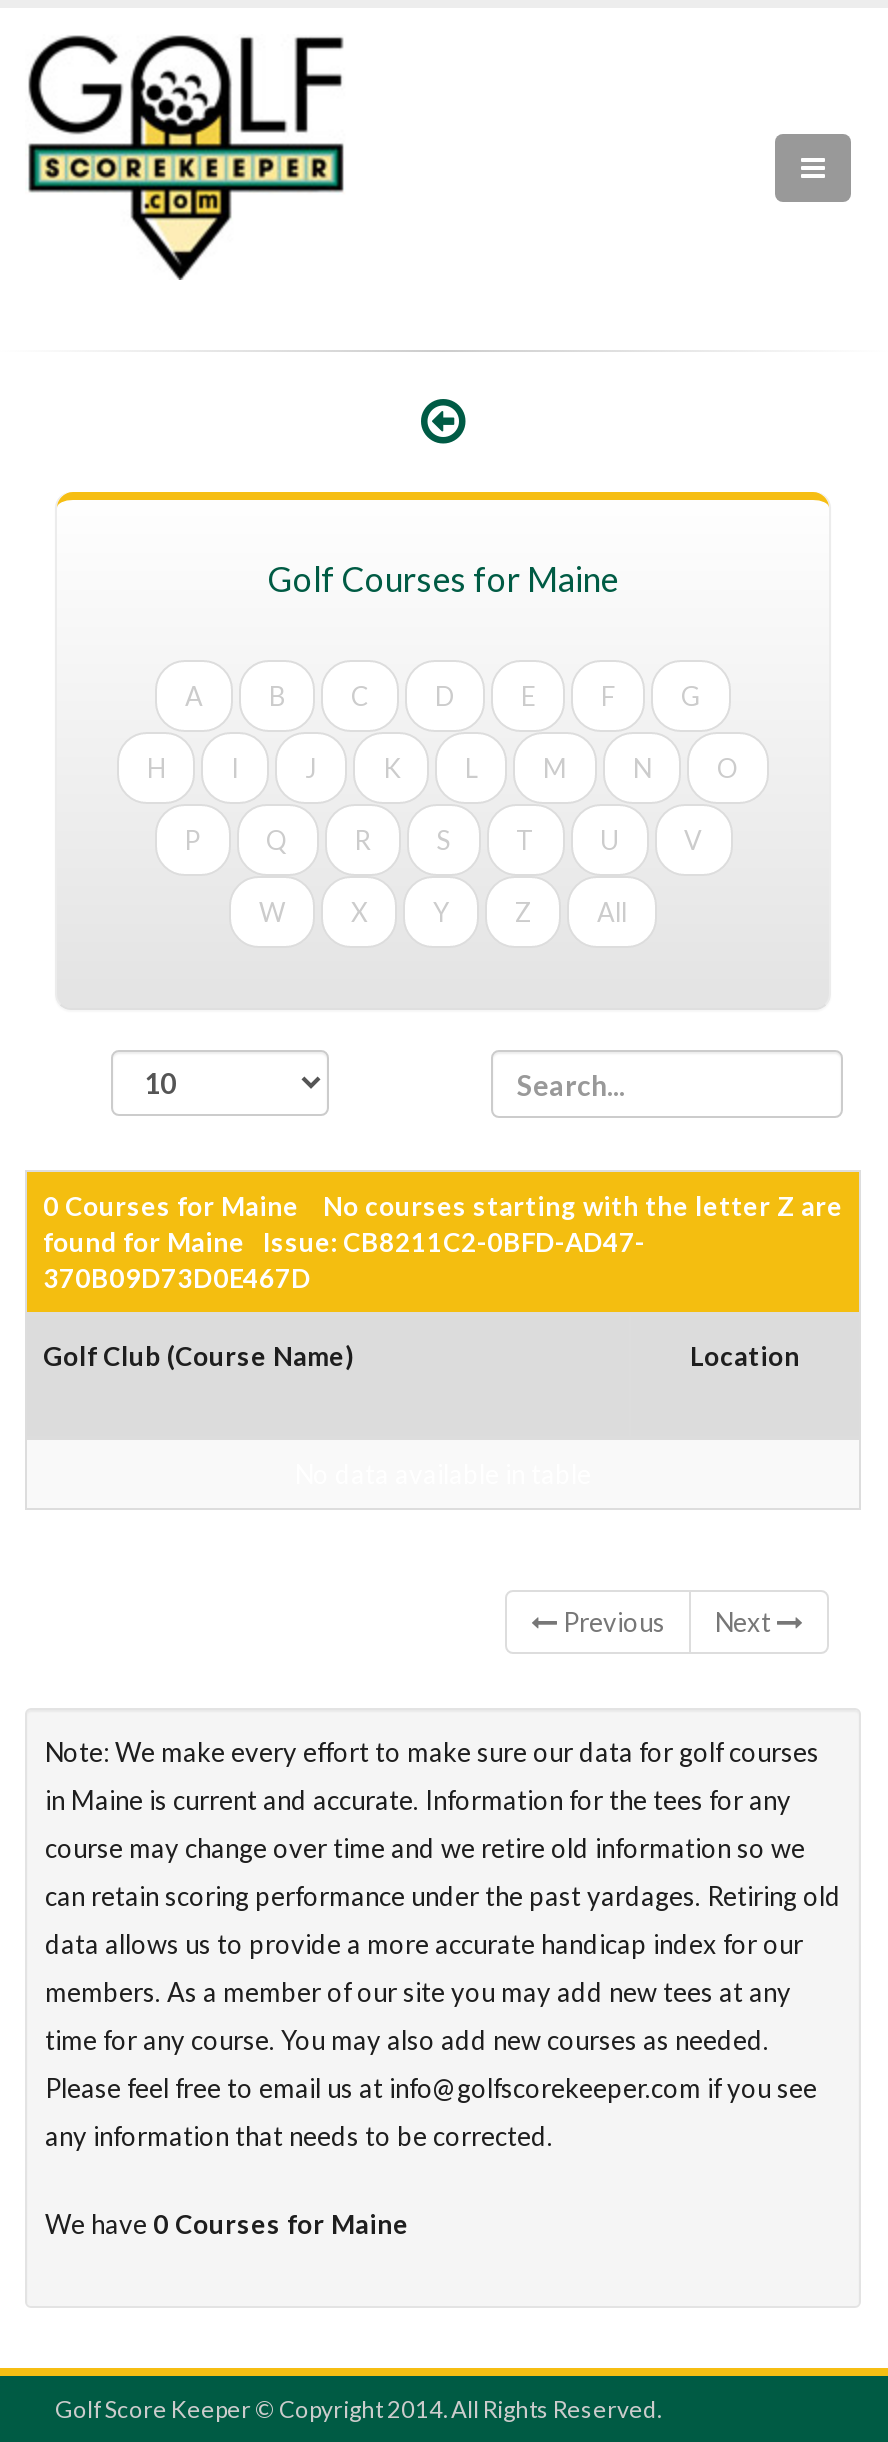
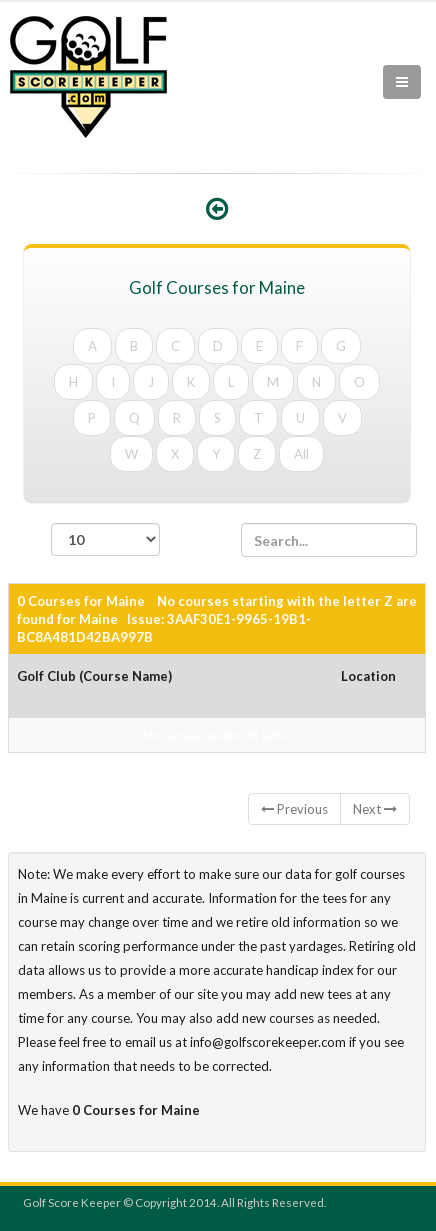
- found for Maine Issue: CB8211C2-0BFD-AD47-
- 370B09D73D0E467D
+ found for Maine Issue: 3AAF30E1-9965-19B1-
+ BC8A481D42BA997B
